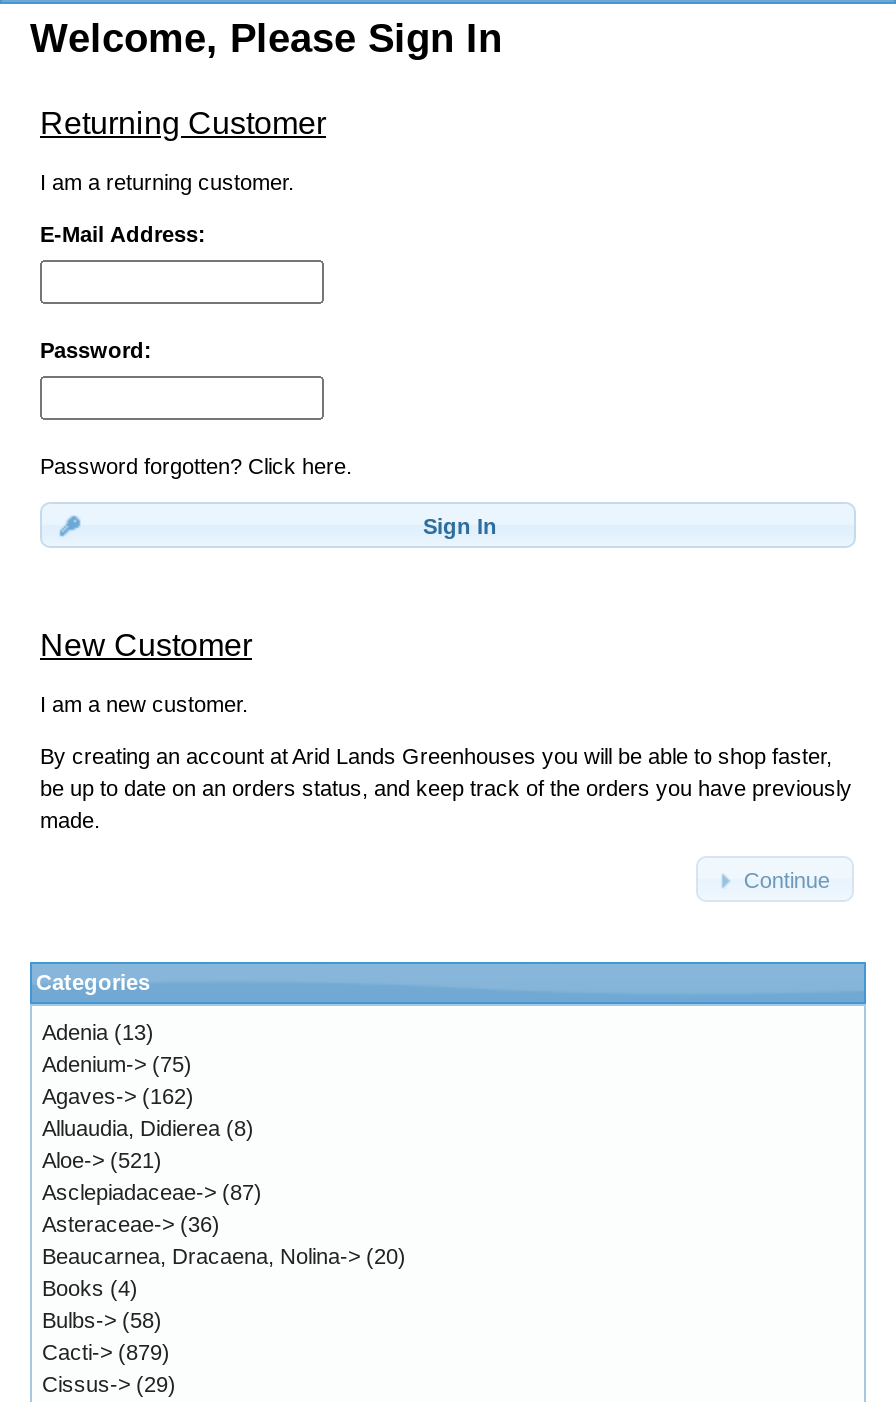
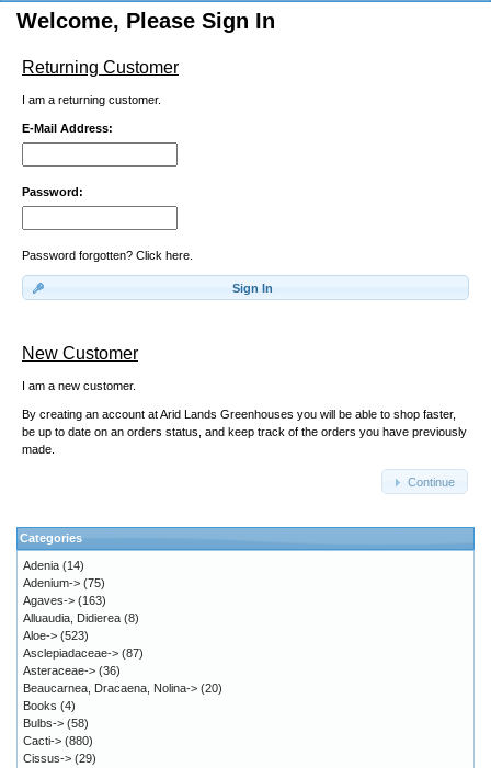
- Adenia (13)
+ Adenia (14)

- Agaves-> (162)
+ Agaves-> (163)

- Aloe-> (521)
+ Aloe-> (523)

- Cacti-> (879)
+ Cacti-> (880)
